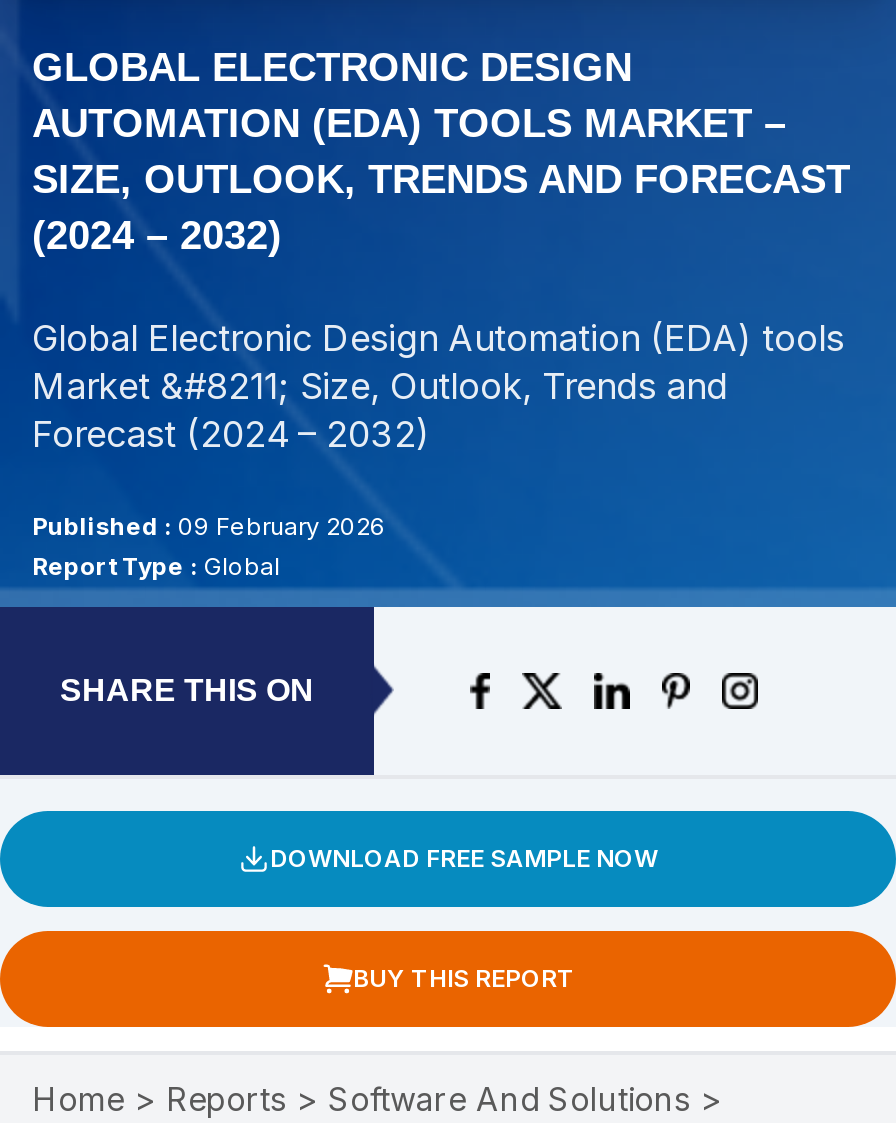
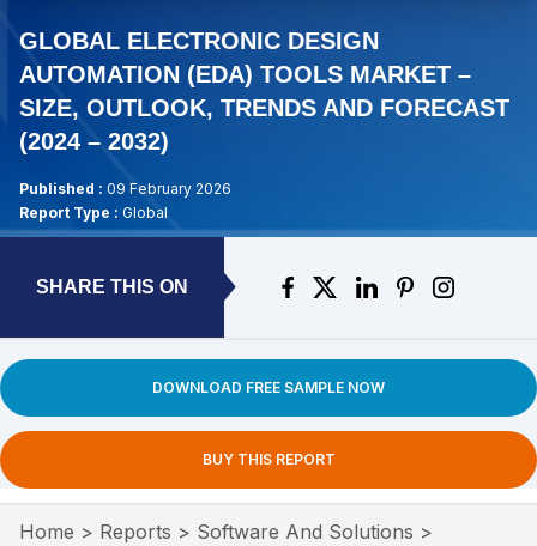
- Global Electronic Design Automation (EDA) tools
- Market &#8211; Size, Outlook, Trends and
- Forecast (2024 – 2032)
